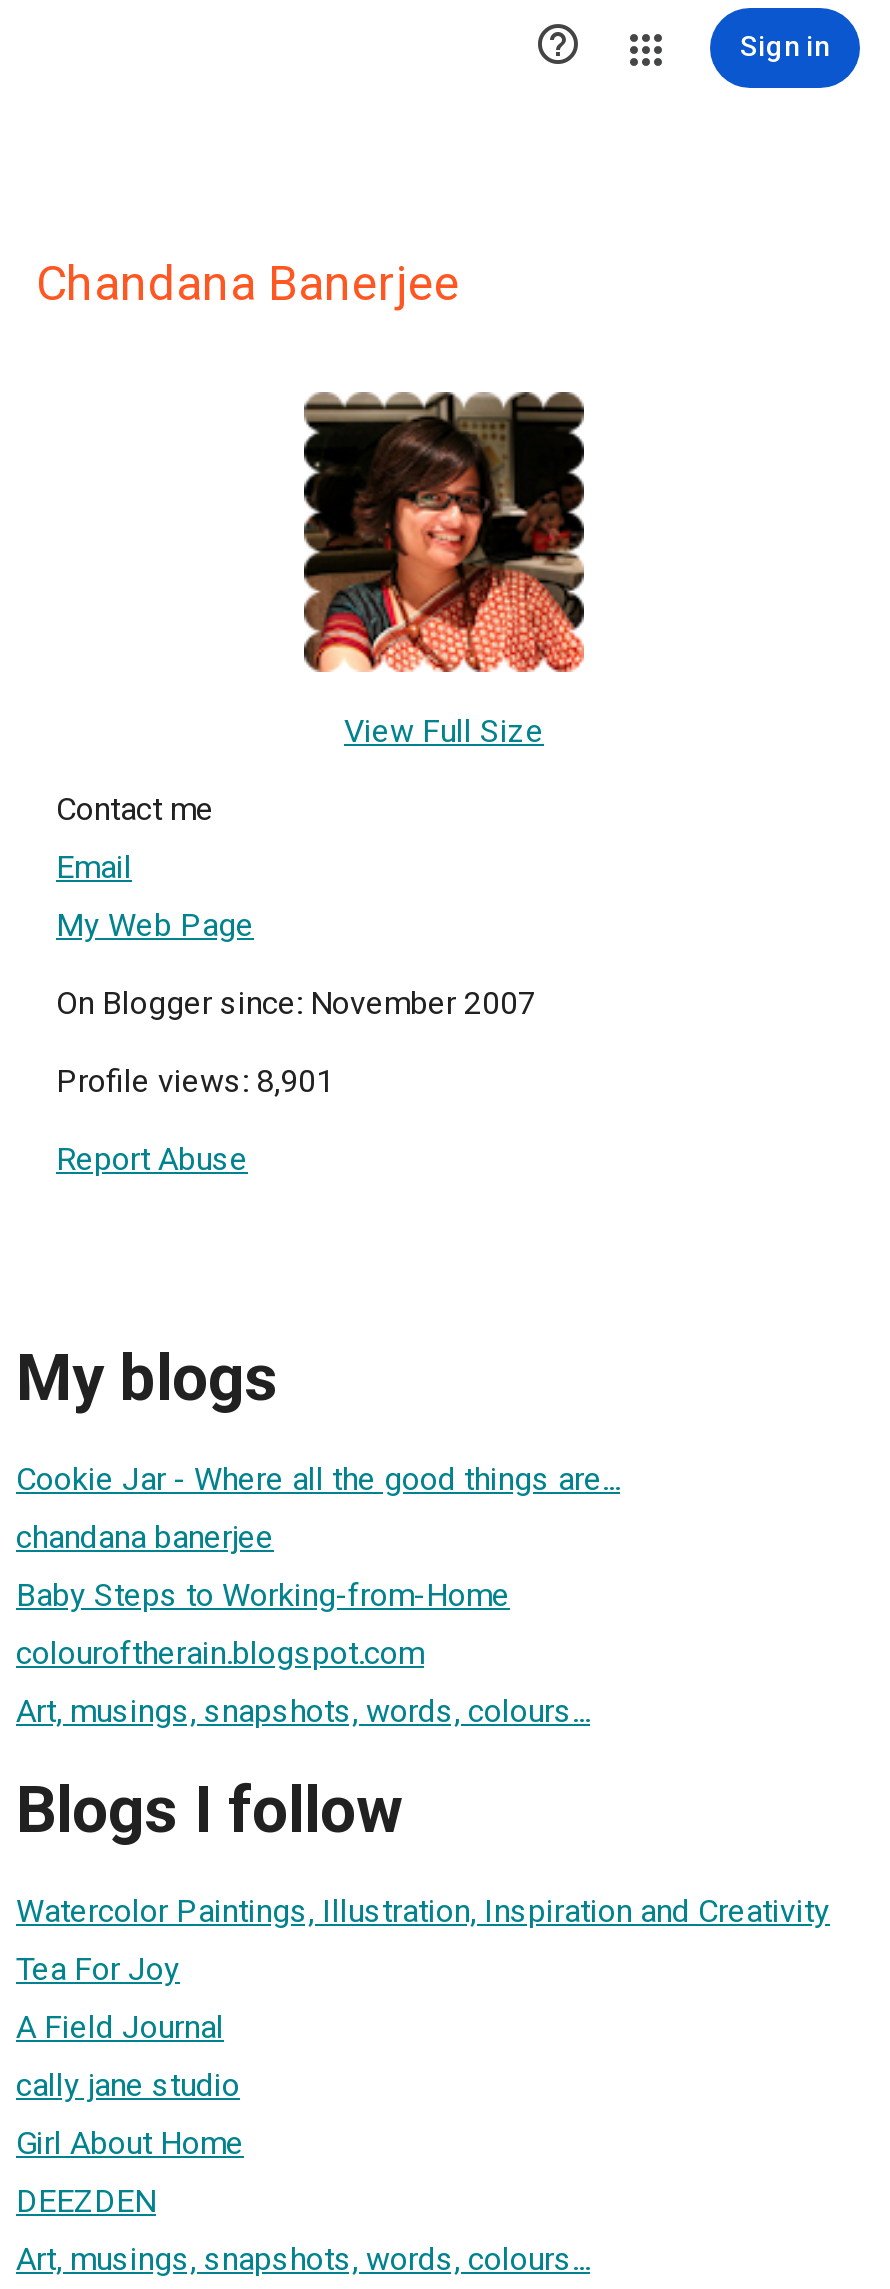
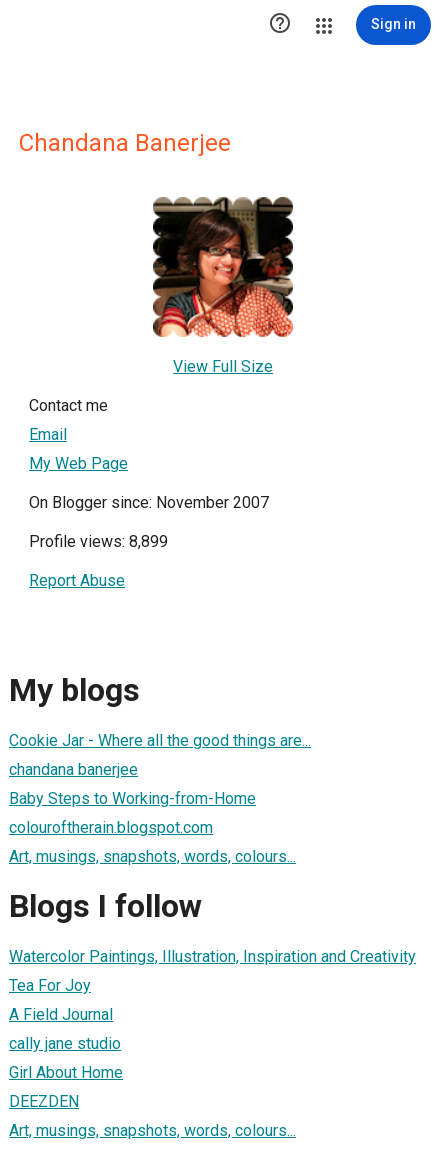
- Profile views: 8,901
+ Profile views: 8,899
